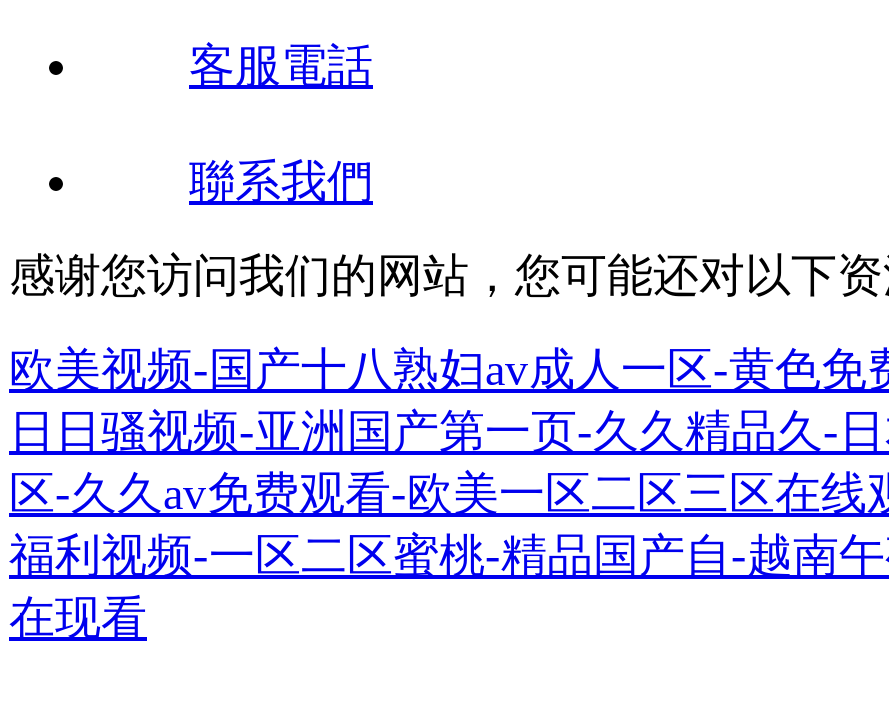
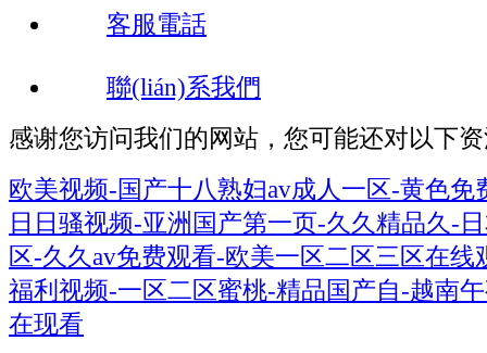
- 聯系我們
+ 聯(lián)系我們
